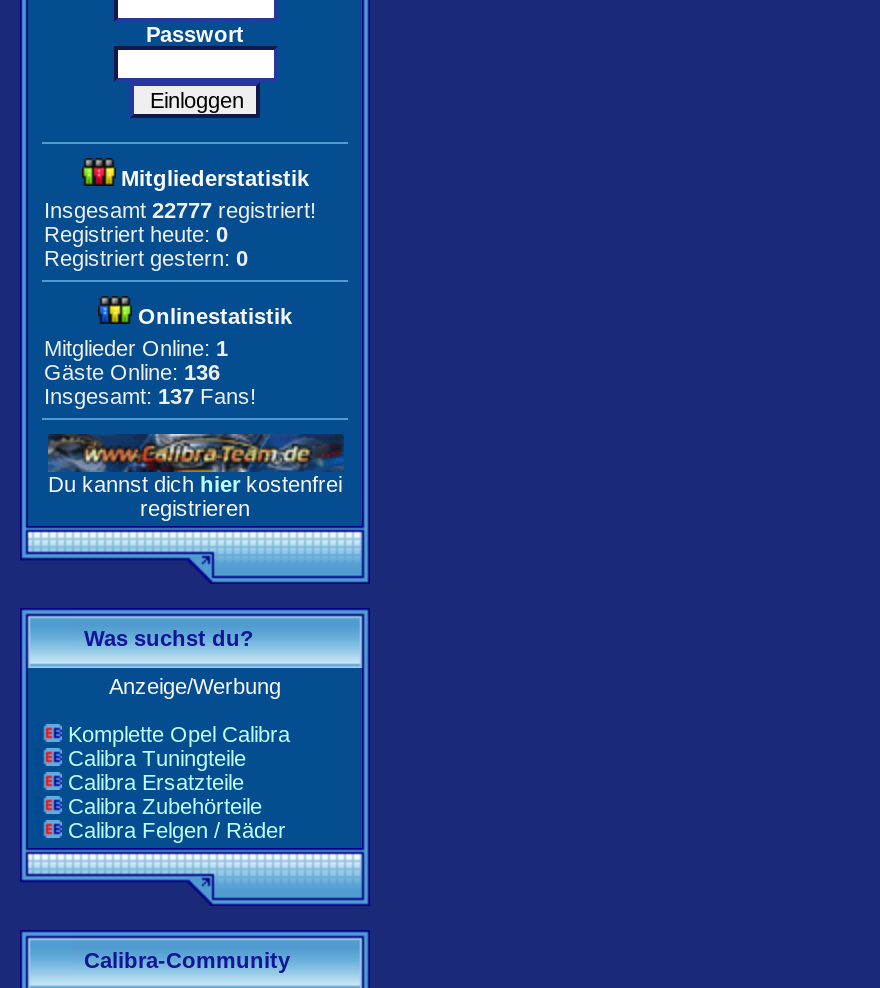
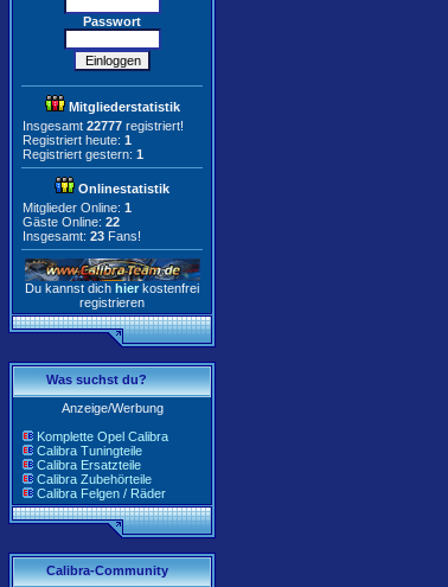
- Registriert heute: 0
+ Registriert heute: 1

- Registriert gestern: 0
+ Registriert gestern: 1

- Gäste Online: 136
+ Gäste Online: 22

- Insgesamt: 137 Fans!
+ Insgesamt: 23 Fans!
